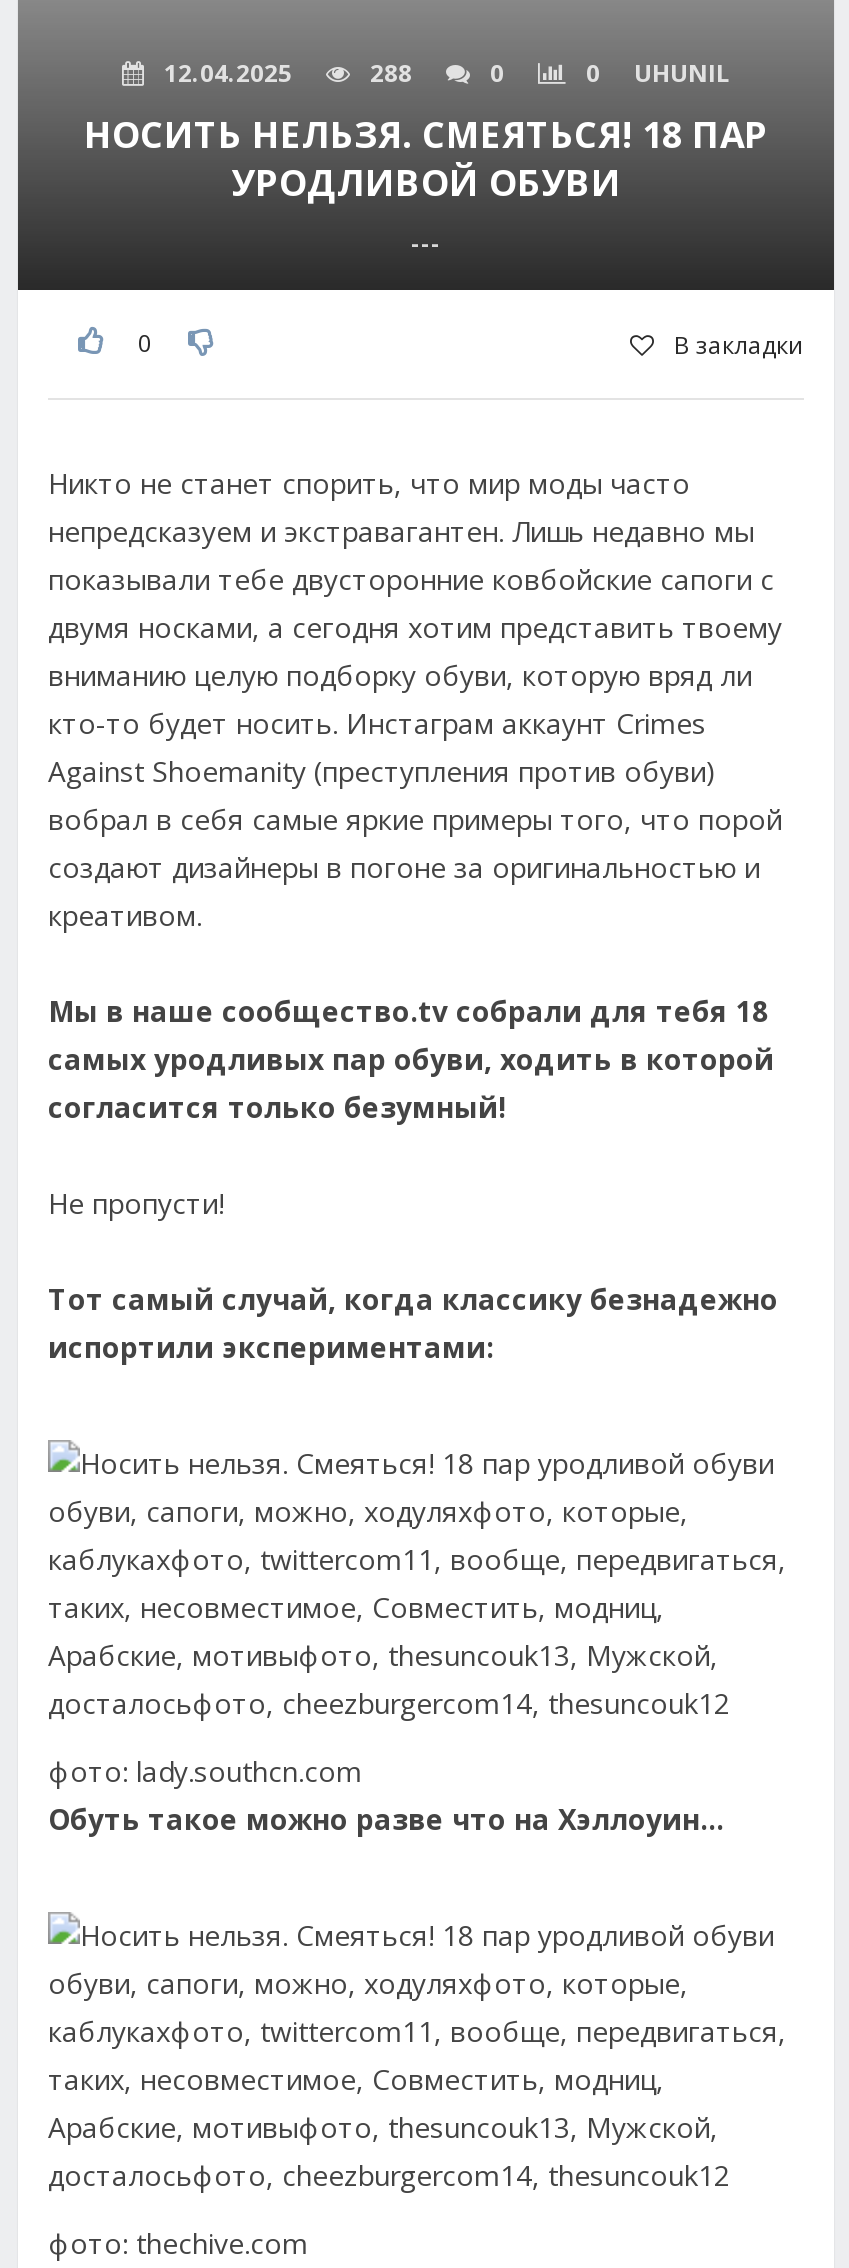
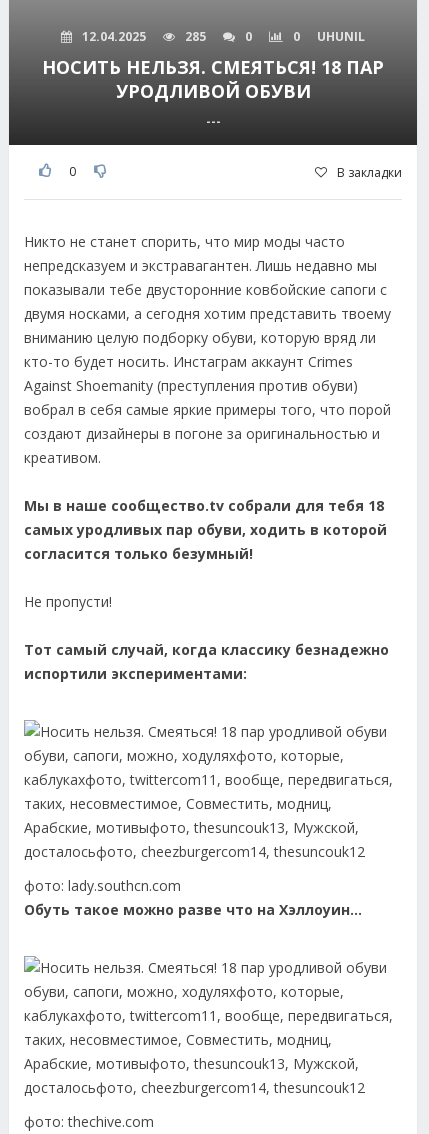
- 288
+ 285
